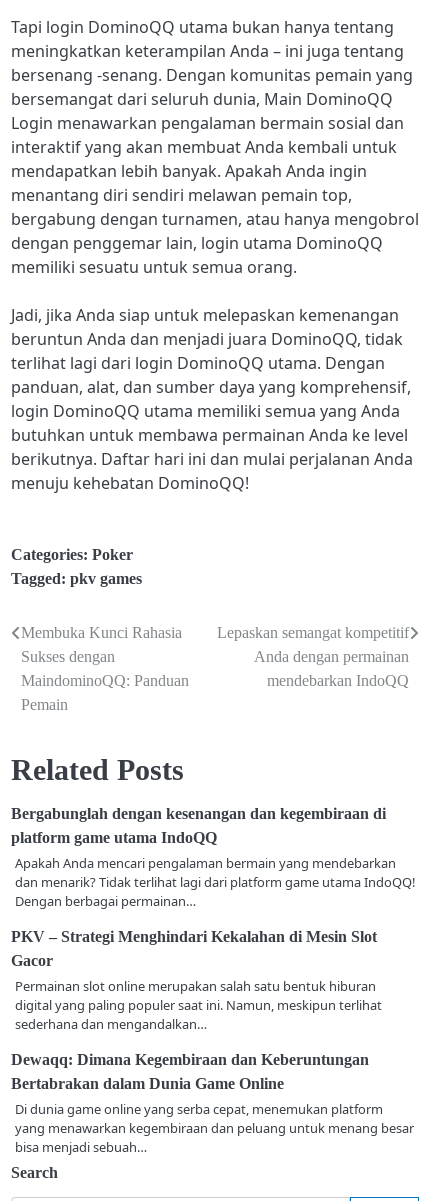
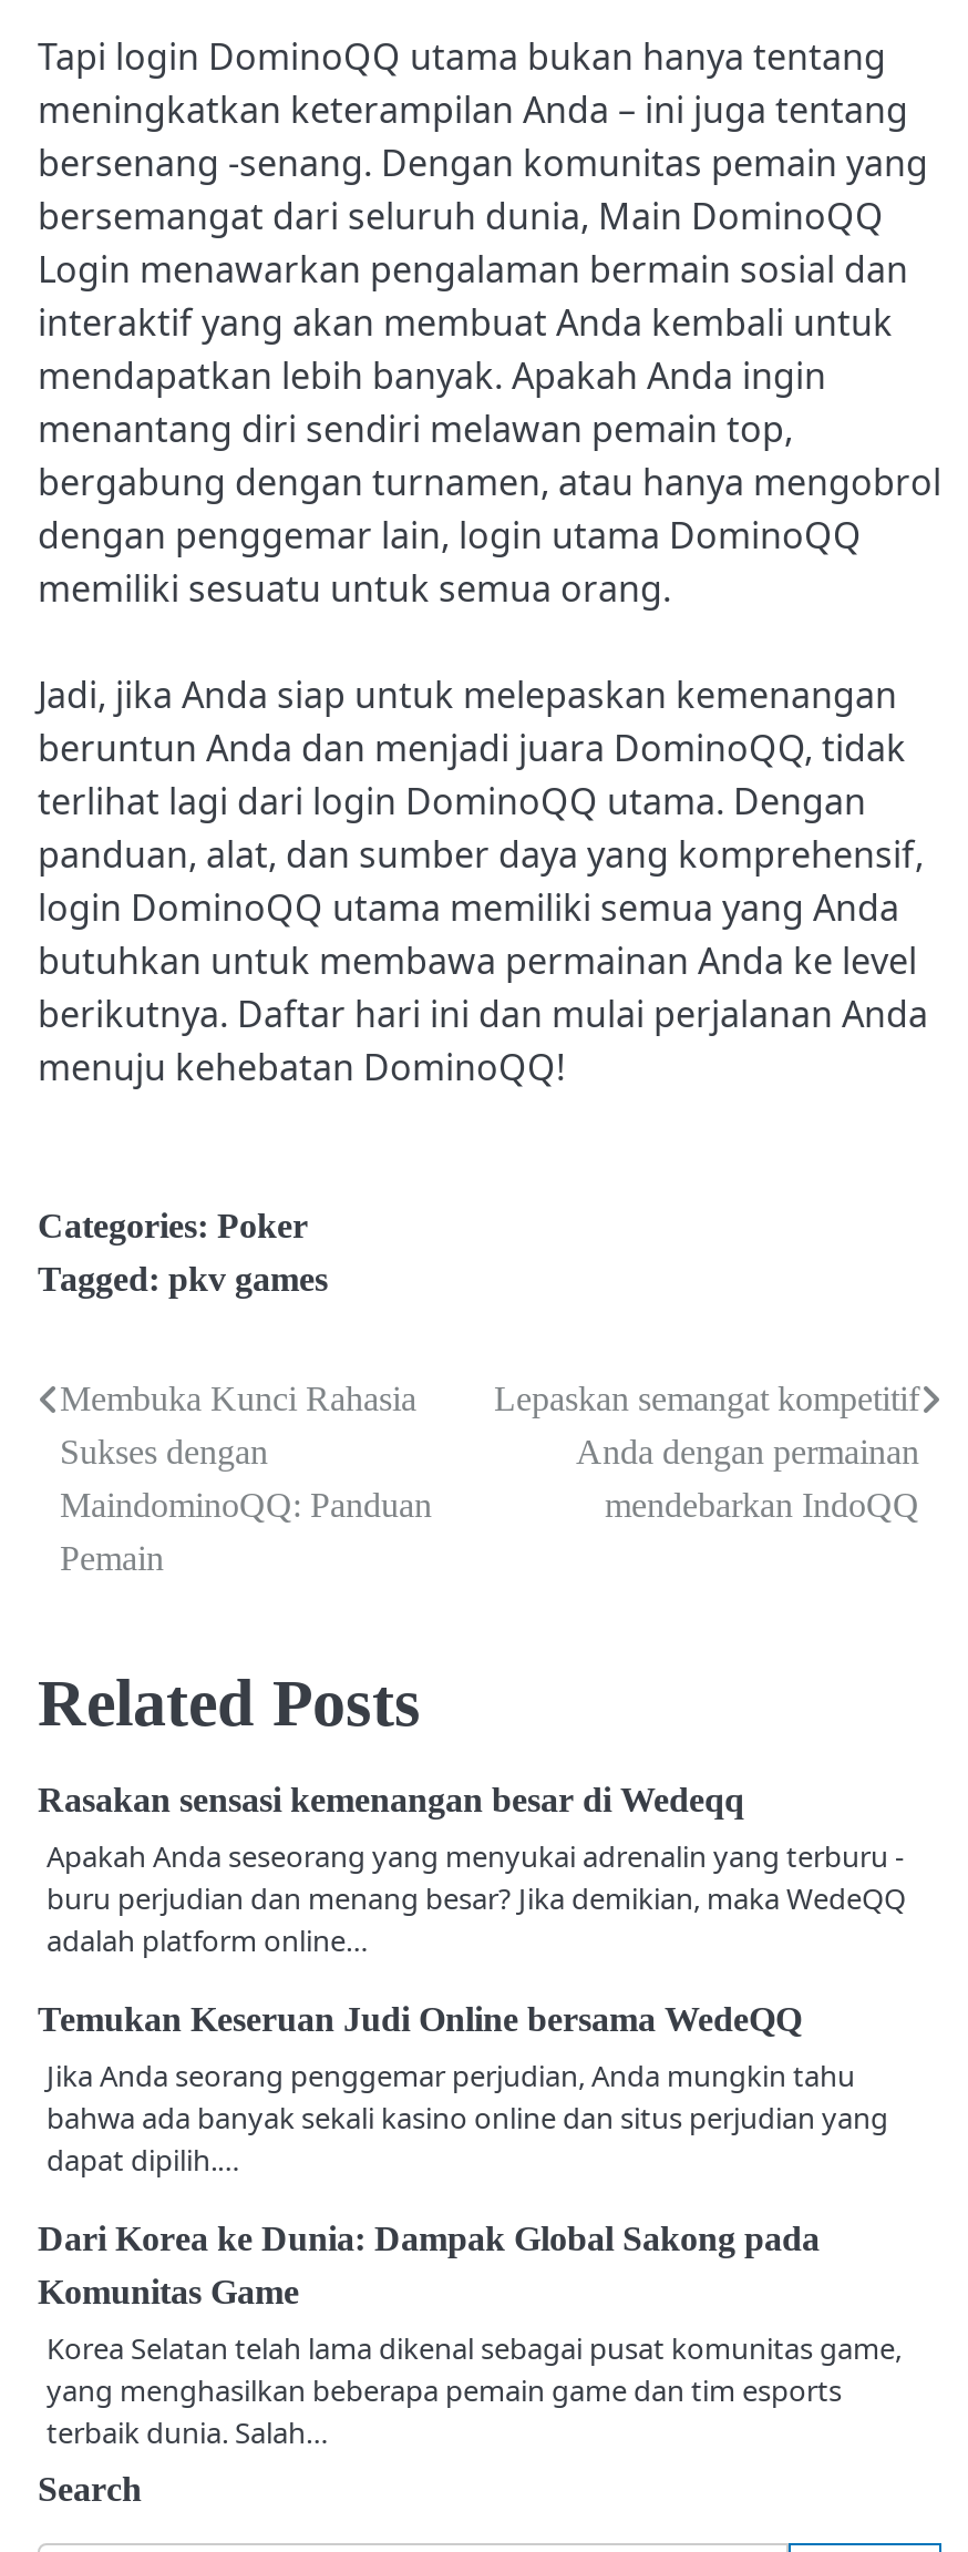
- Bergabunglah dengan kesenangan dan kegembiraan di
- platform game utama IndoQQ
- Apakah Anda mencari pengalaman bermain yang mendebarkan
- dan menarik? Tidak terlihat lagi dari platform game utama IndoQQ!
- Dengan berbagai permainan…
+ Rasakan sensasi kemenangan besar di Wedeqq
+ Apakah Anda seseorang yang menyukai adrenalin yang terburu -
+ buru perjudian dan menang besar? Jika demikian, maka WedeQQ
+ adalah platform online…

- PKV – Strategi Menghindari Kekalahan di Mesin Slot
- Gacor
- Permainan slot online merupakan salah satu bentuk hiburan
- digital yang paling populer saat ini. Namun, meskipun terlihat
- sederhana dan mengandalkan…
+ Temukan Keseruan Judi Online bersama WedeQQ
+ Jika Anda seorang penggemar perjudian, Anda mungkin tahu
+ bahwa ada banyak sekali kasino online dan situs perjudian yang
+ dapat dipilih.…

- Dewaqq: Dimana Kegembiraan dan Keberuntungan
- Bertabrakan dalam Dunia Game Online
- Di dunia game online yang serba cepat, menemukan platform
- yang menawarkan kegembiraan dan peluang untuk menang besar
- bisa menjadi sebuah…
+ Dari Korea ke Dunia: Dampak Global Sakong pada
+ Komunitas Game
+ Korea Selatan telah lama dikenal sebagai pusat komunitas game,
+ yang menghasilkan beberapa pemain game dan tim esports
+ terbaik dunia. Salah…
